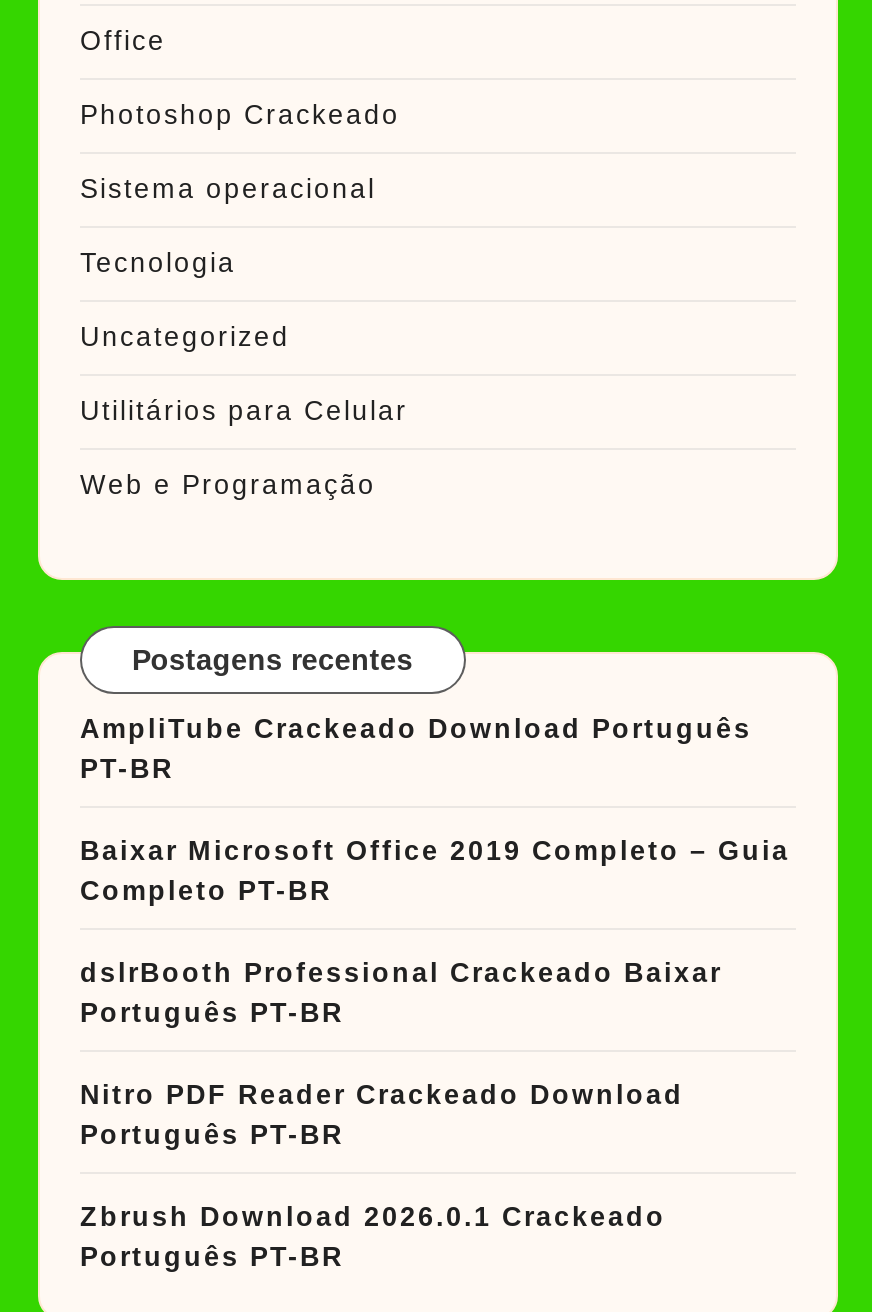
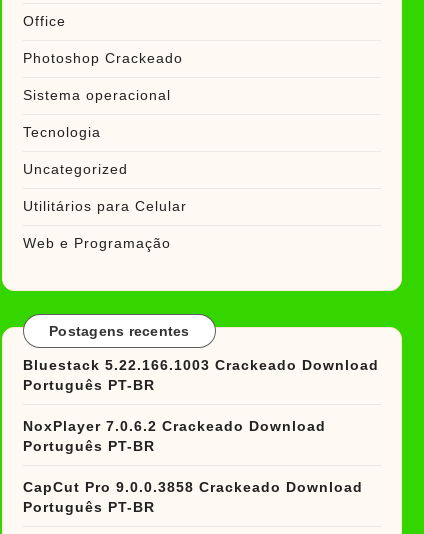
- AmpliTube Crackeado Download Português
- PT-BR
- Baixar Microsoft Office 2019 Completo – Guia
- Completo PT-BR
- dslrBooth Professional Crackeado Baixar
+ Bluestack 5.22.166.1003 Crackeado Download

- Nitro PDF Reader Crackeado Download
+ NoxPlayer 7.0.6.2 Crackeado Download

- Zbrush Download 2026.0.1 Crackeado
+ CapCut Pro 9.0.0.3858 Crackeado Download
